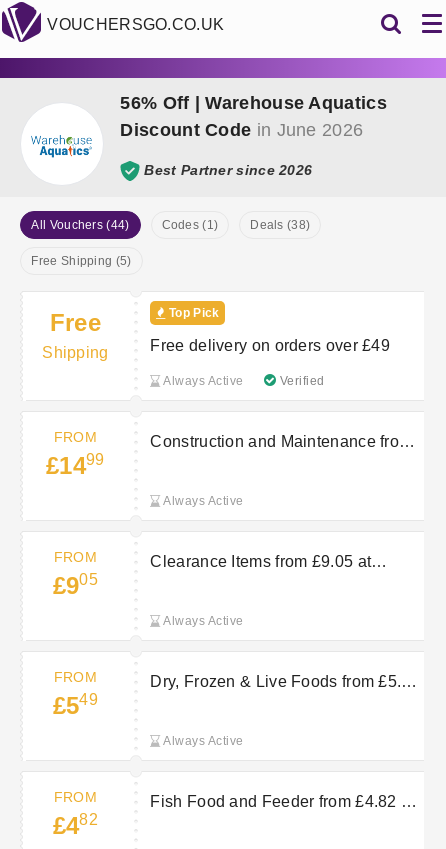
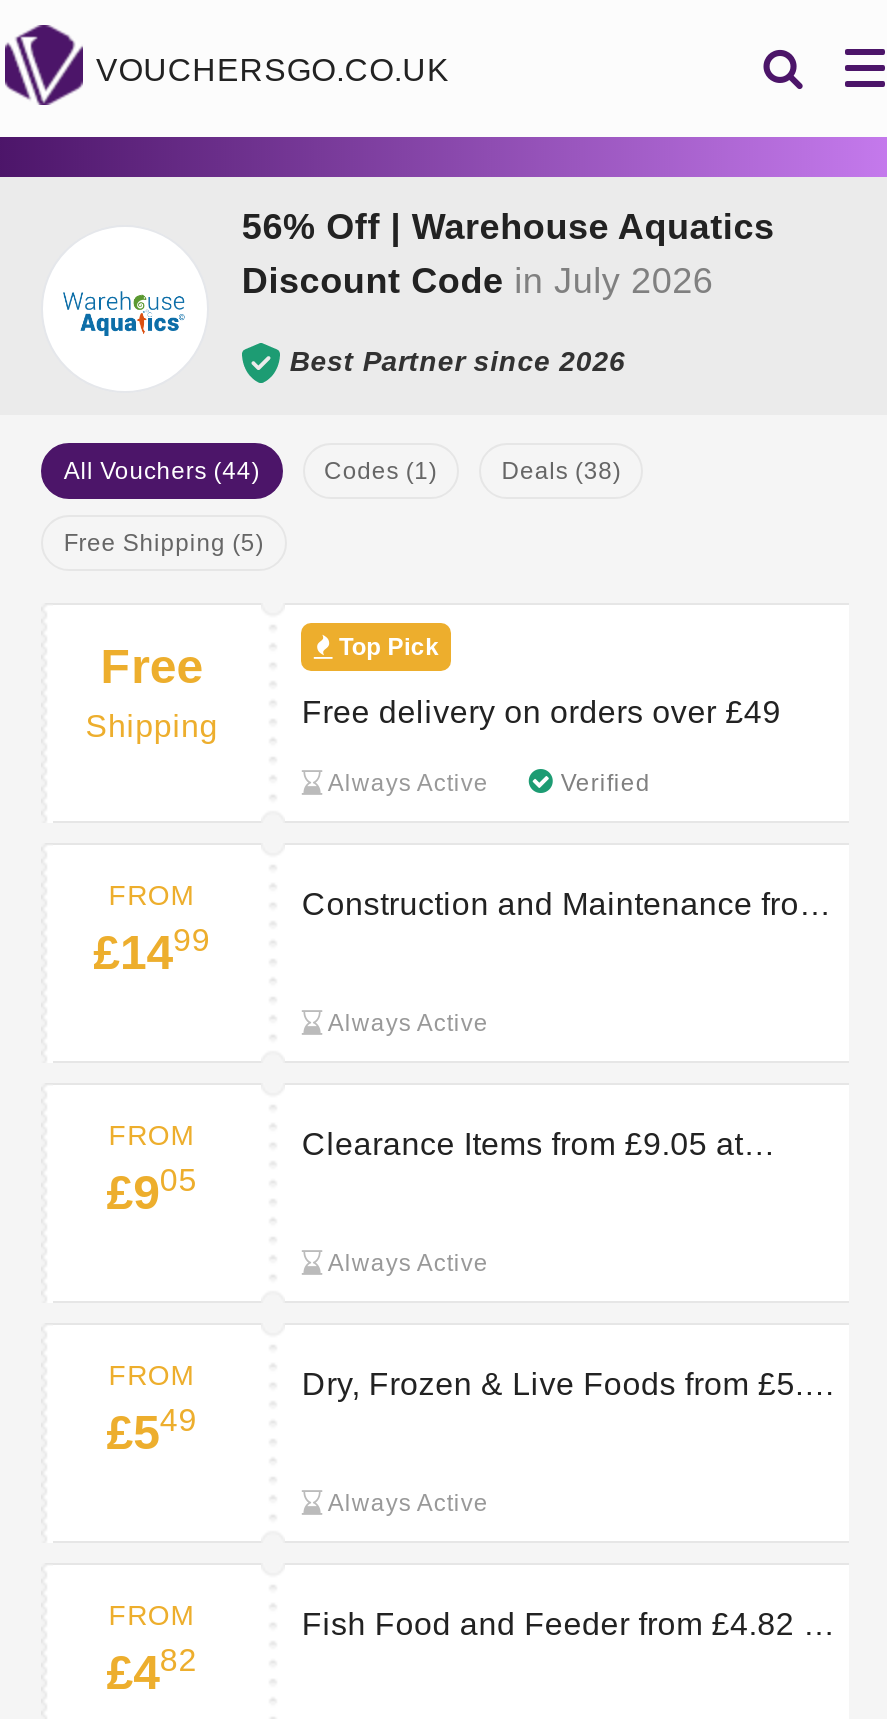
- Discount Code in June 2026
+ Discount Code in July 2026
